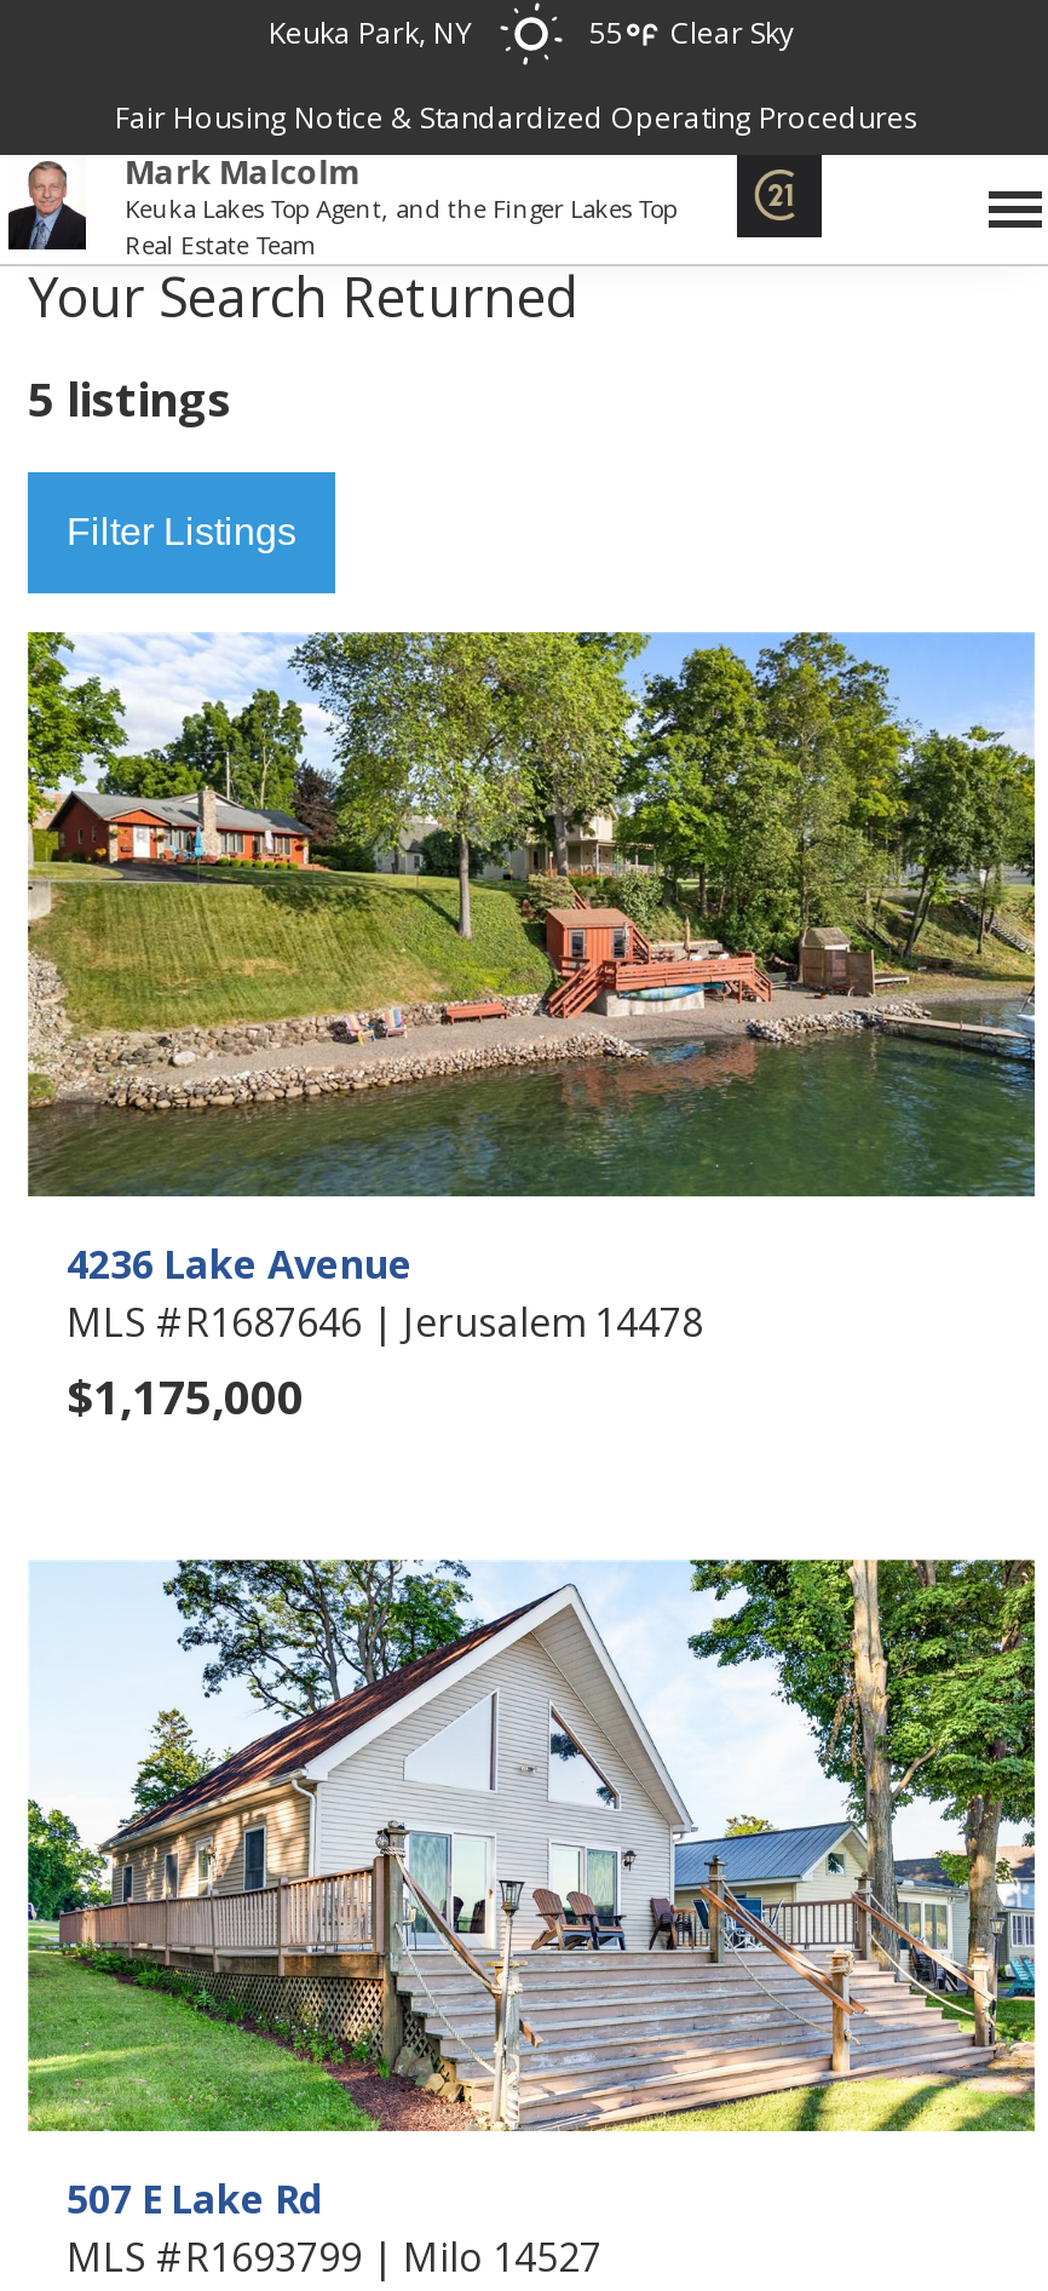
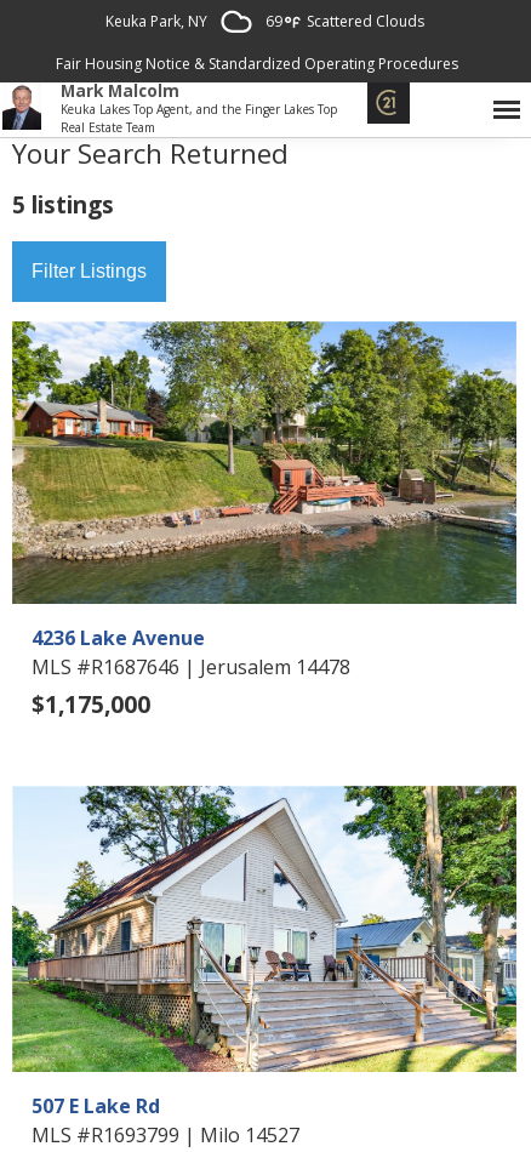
- 55
- Clear Sky
+ 69
+ Scattered Clouds
